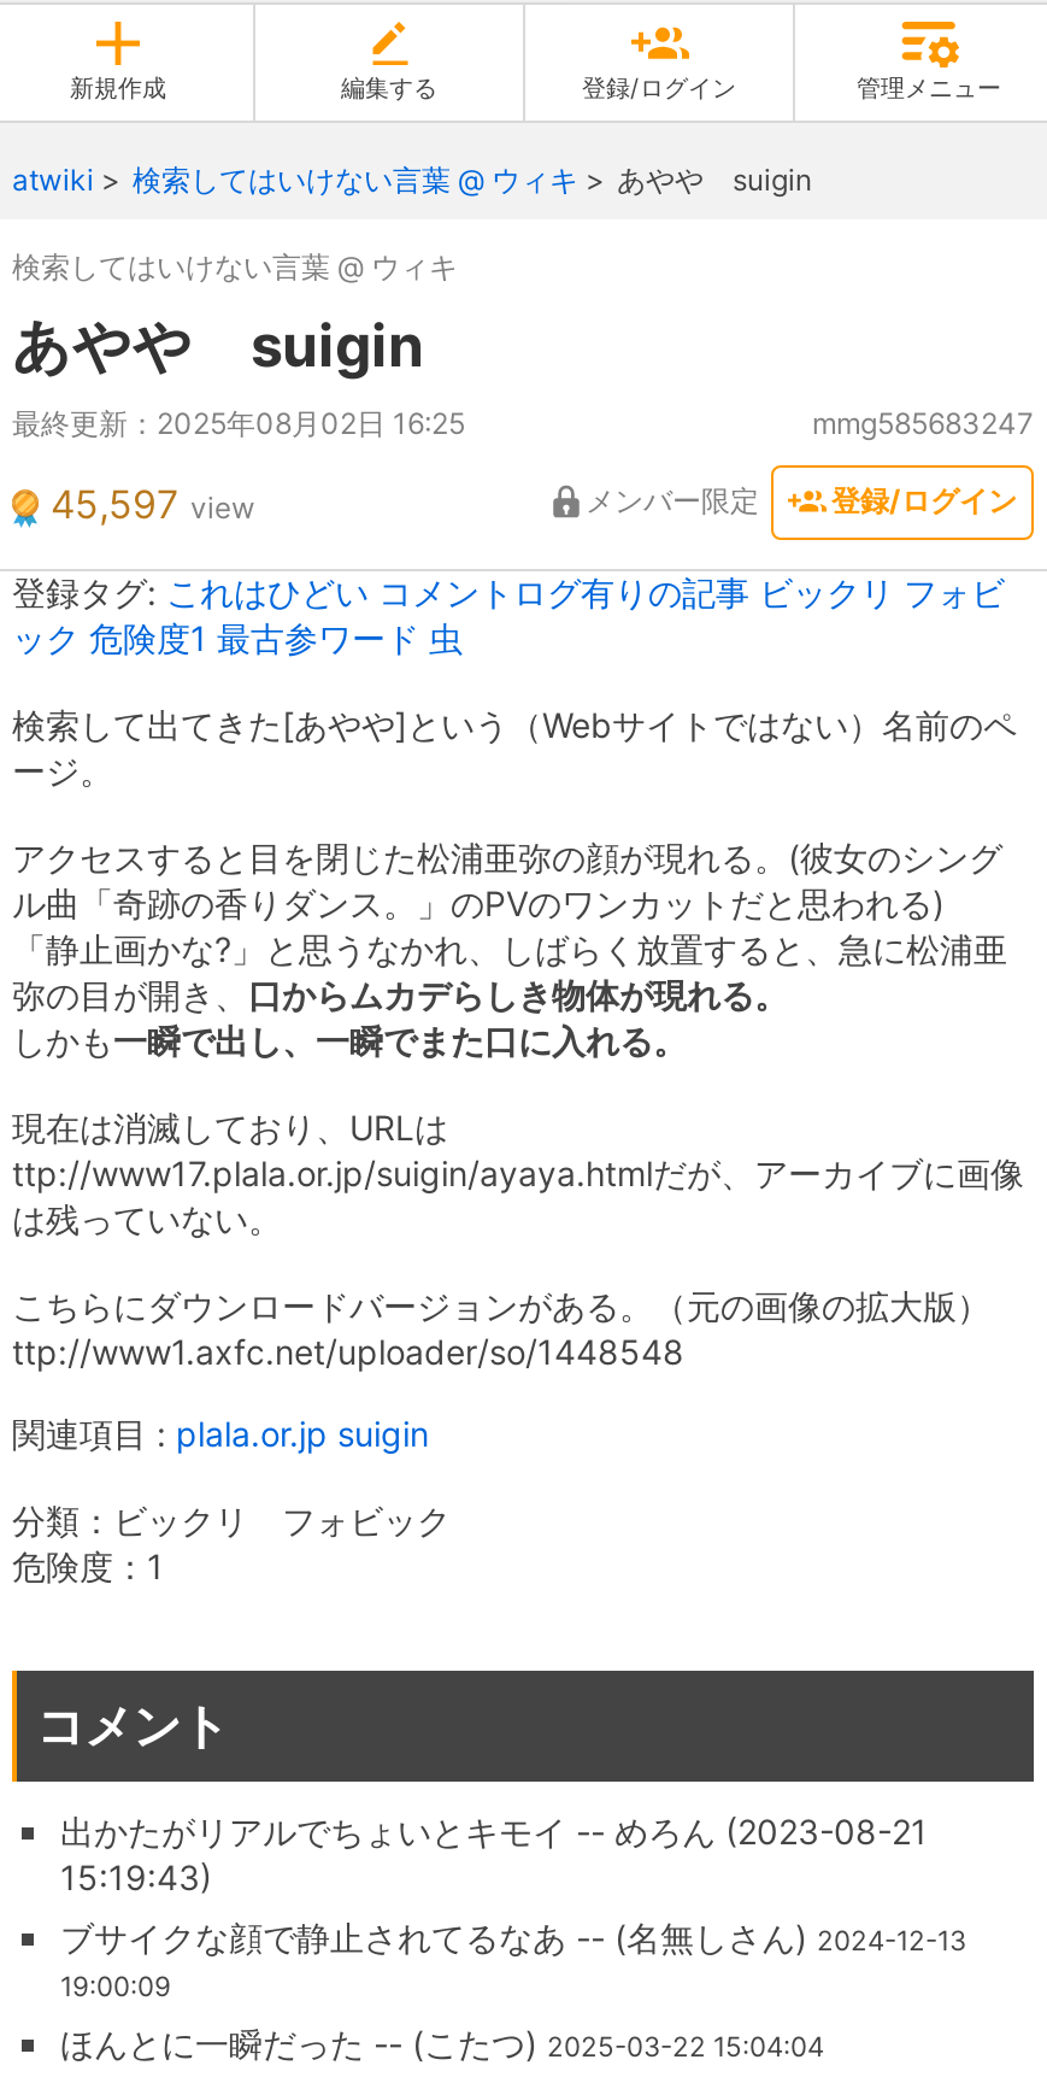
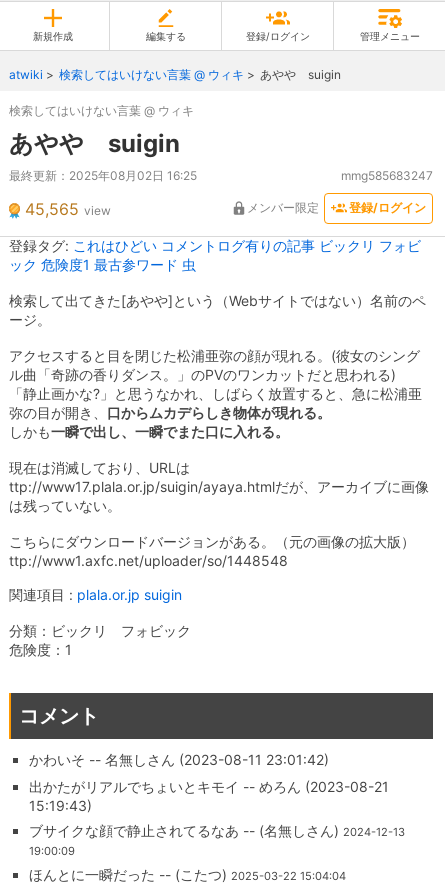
- 45,597 view
+ 45,565 view

+ かわいそ -- 名無しさん (2023-08-11 23:01:42)
